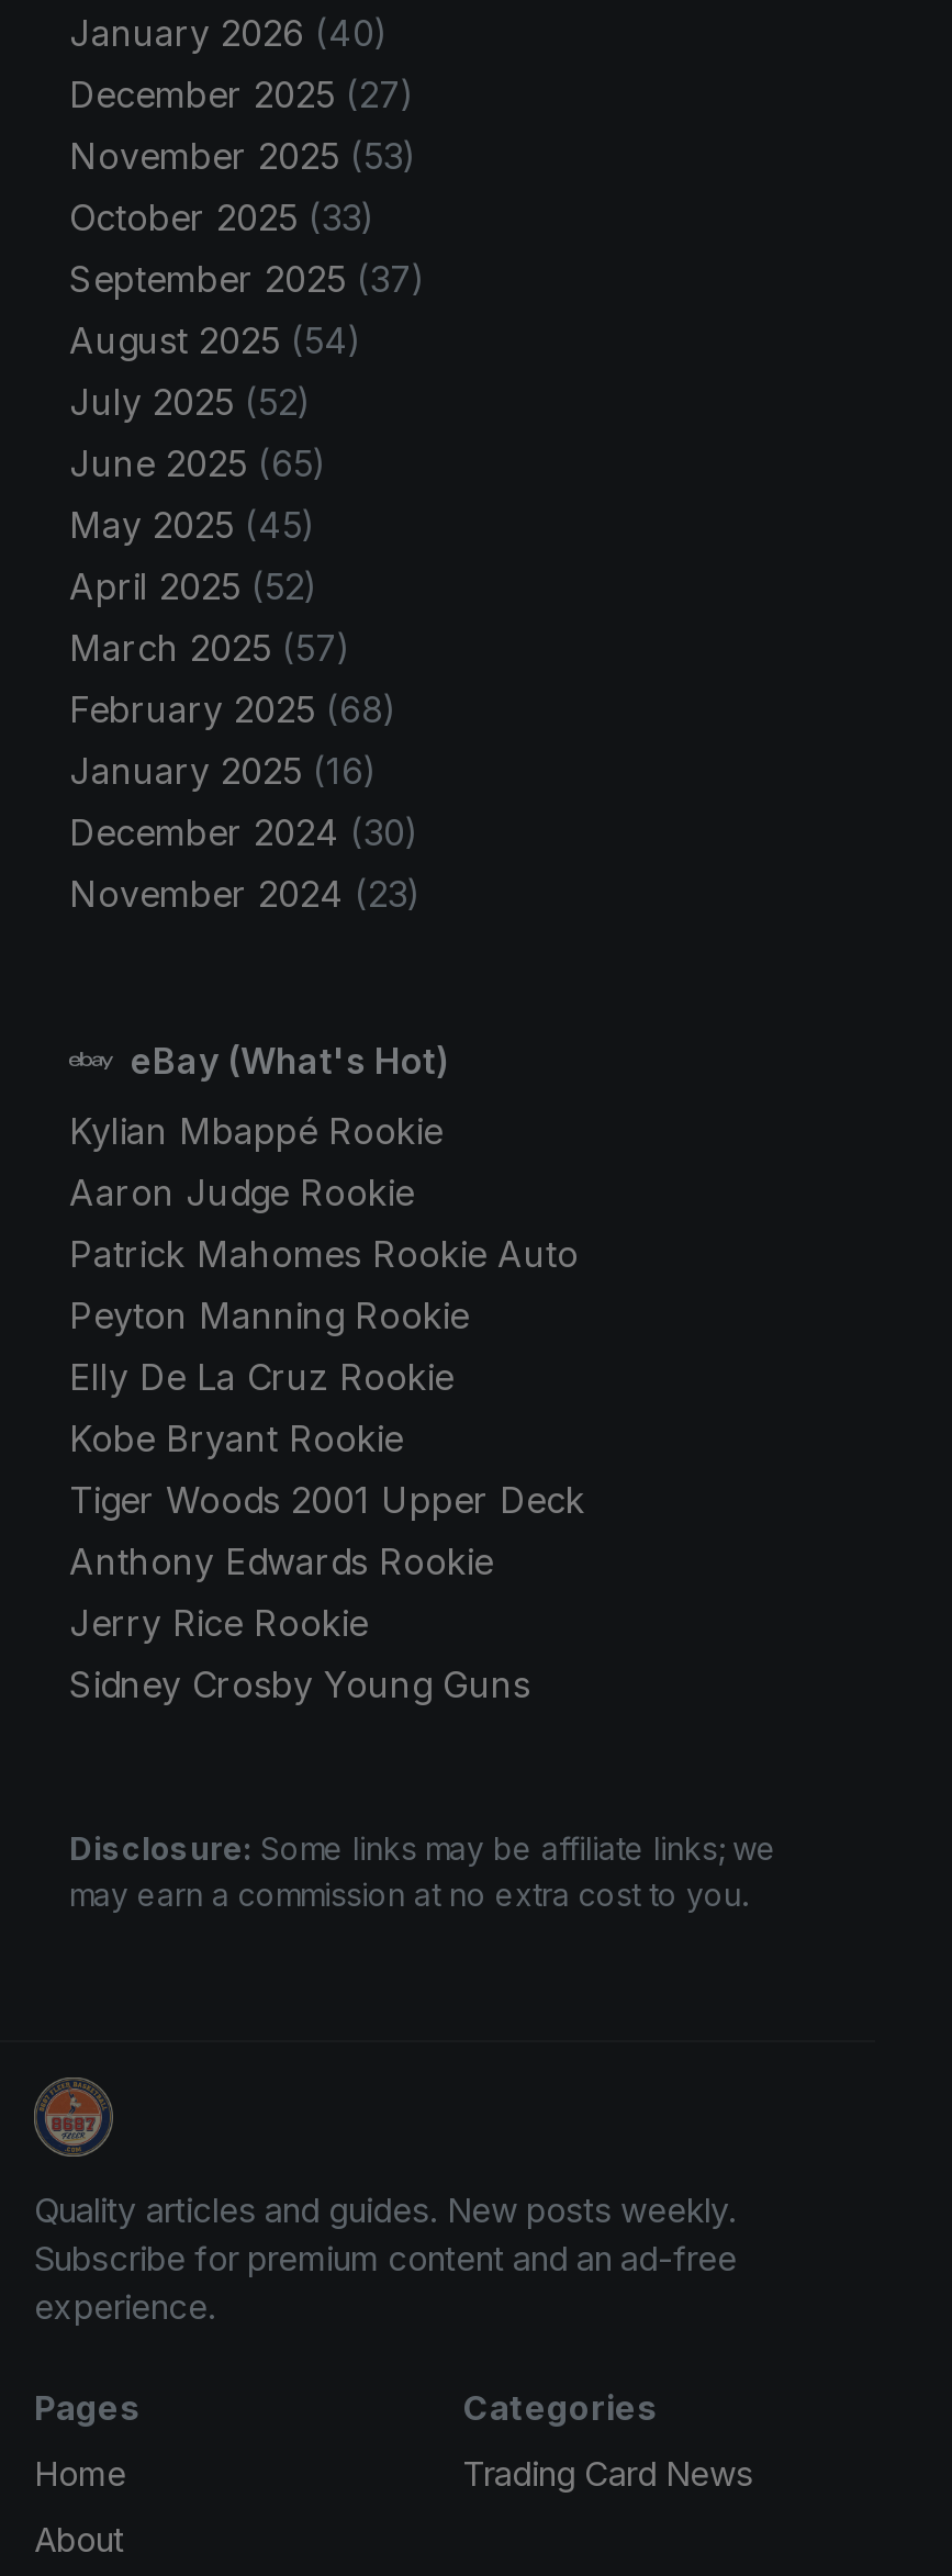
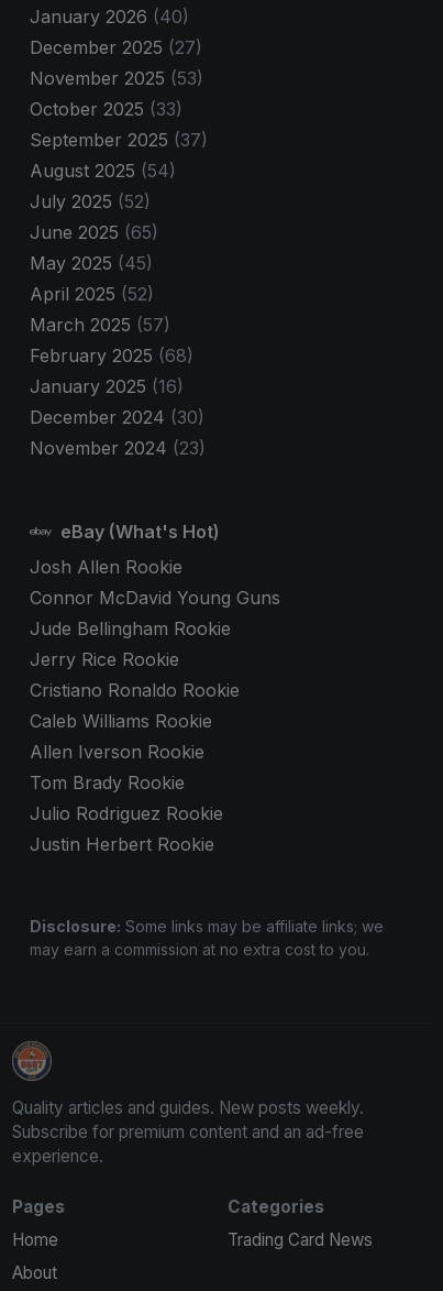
- Kylian Mbappé Rookie
- Aaron Judge Rookie
- Patrick Mahomes Rookie Auto
- Peyton Manning Rookie
- Elly De La Cruz Rookie
- Kobe Bryant Rookie
- Tiger Woods 2001 Upper Deck
- Anthony Edwards Rookie
+ Josh Allen Rookie
+ Connor McDavid Young Guns
+ Jude Bellingham Rookie

moved up: Jerry Rice Rookie

- Sidney Crosby Young Guns
+ Cristiano Ronaldo Rookie
+ Caleb Williams Rookie
+ Allen Iverson Rookie
+ Tom Brady Rookie
+ Julio Rodriguez Rookie
+ Justin Herbert Rookie
